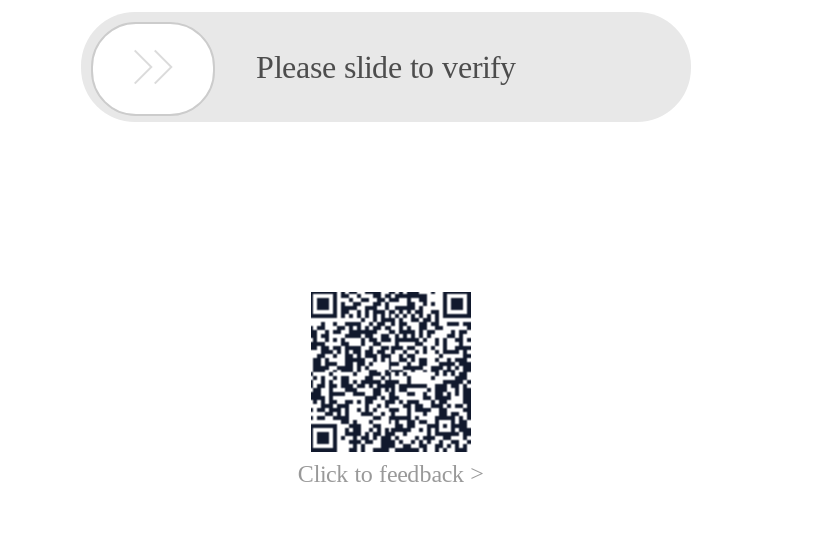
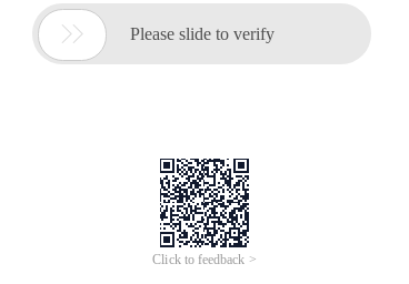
- [image]
+ [image]
